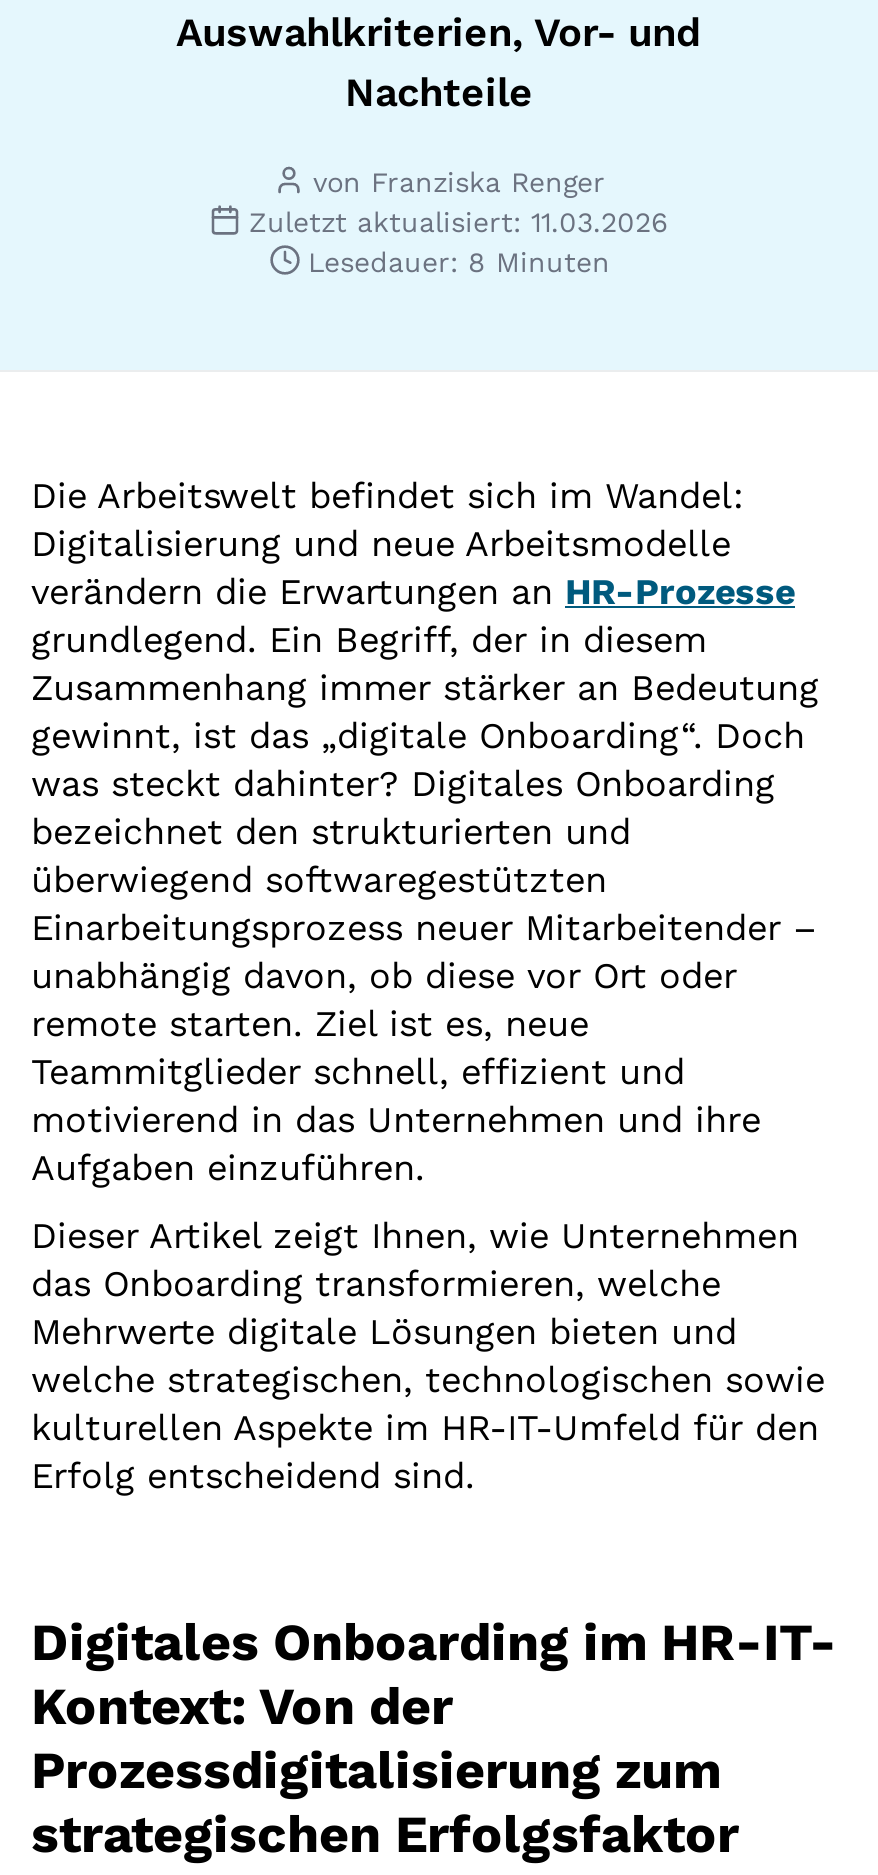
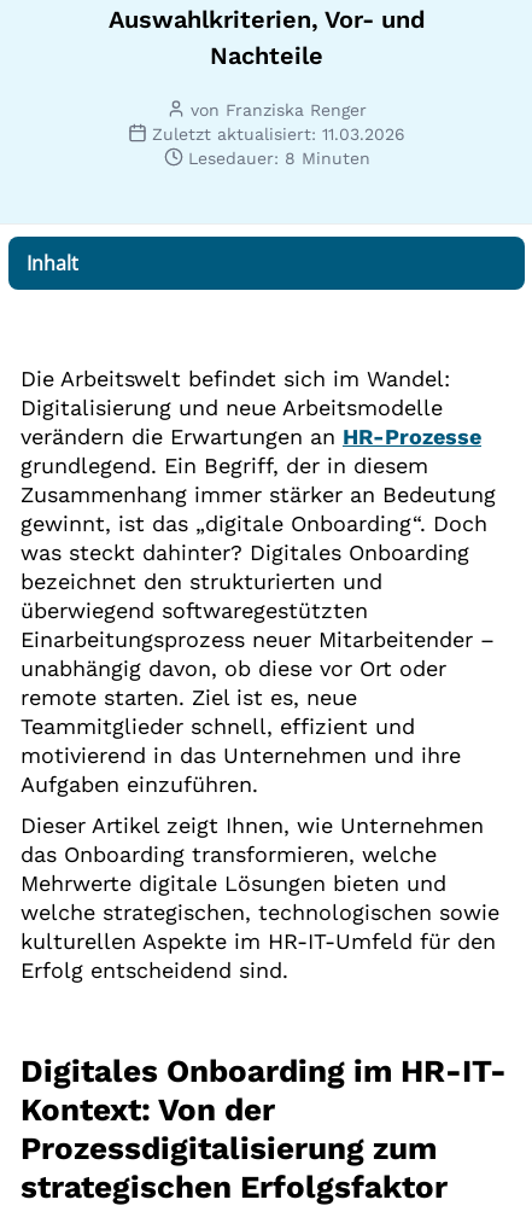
+ Inhalt
